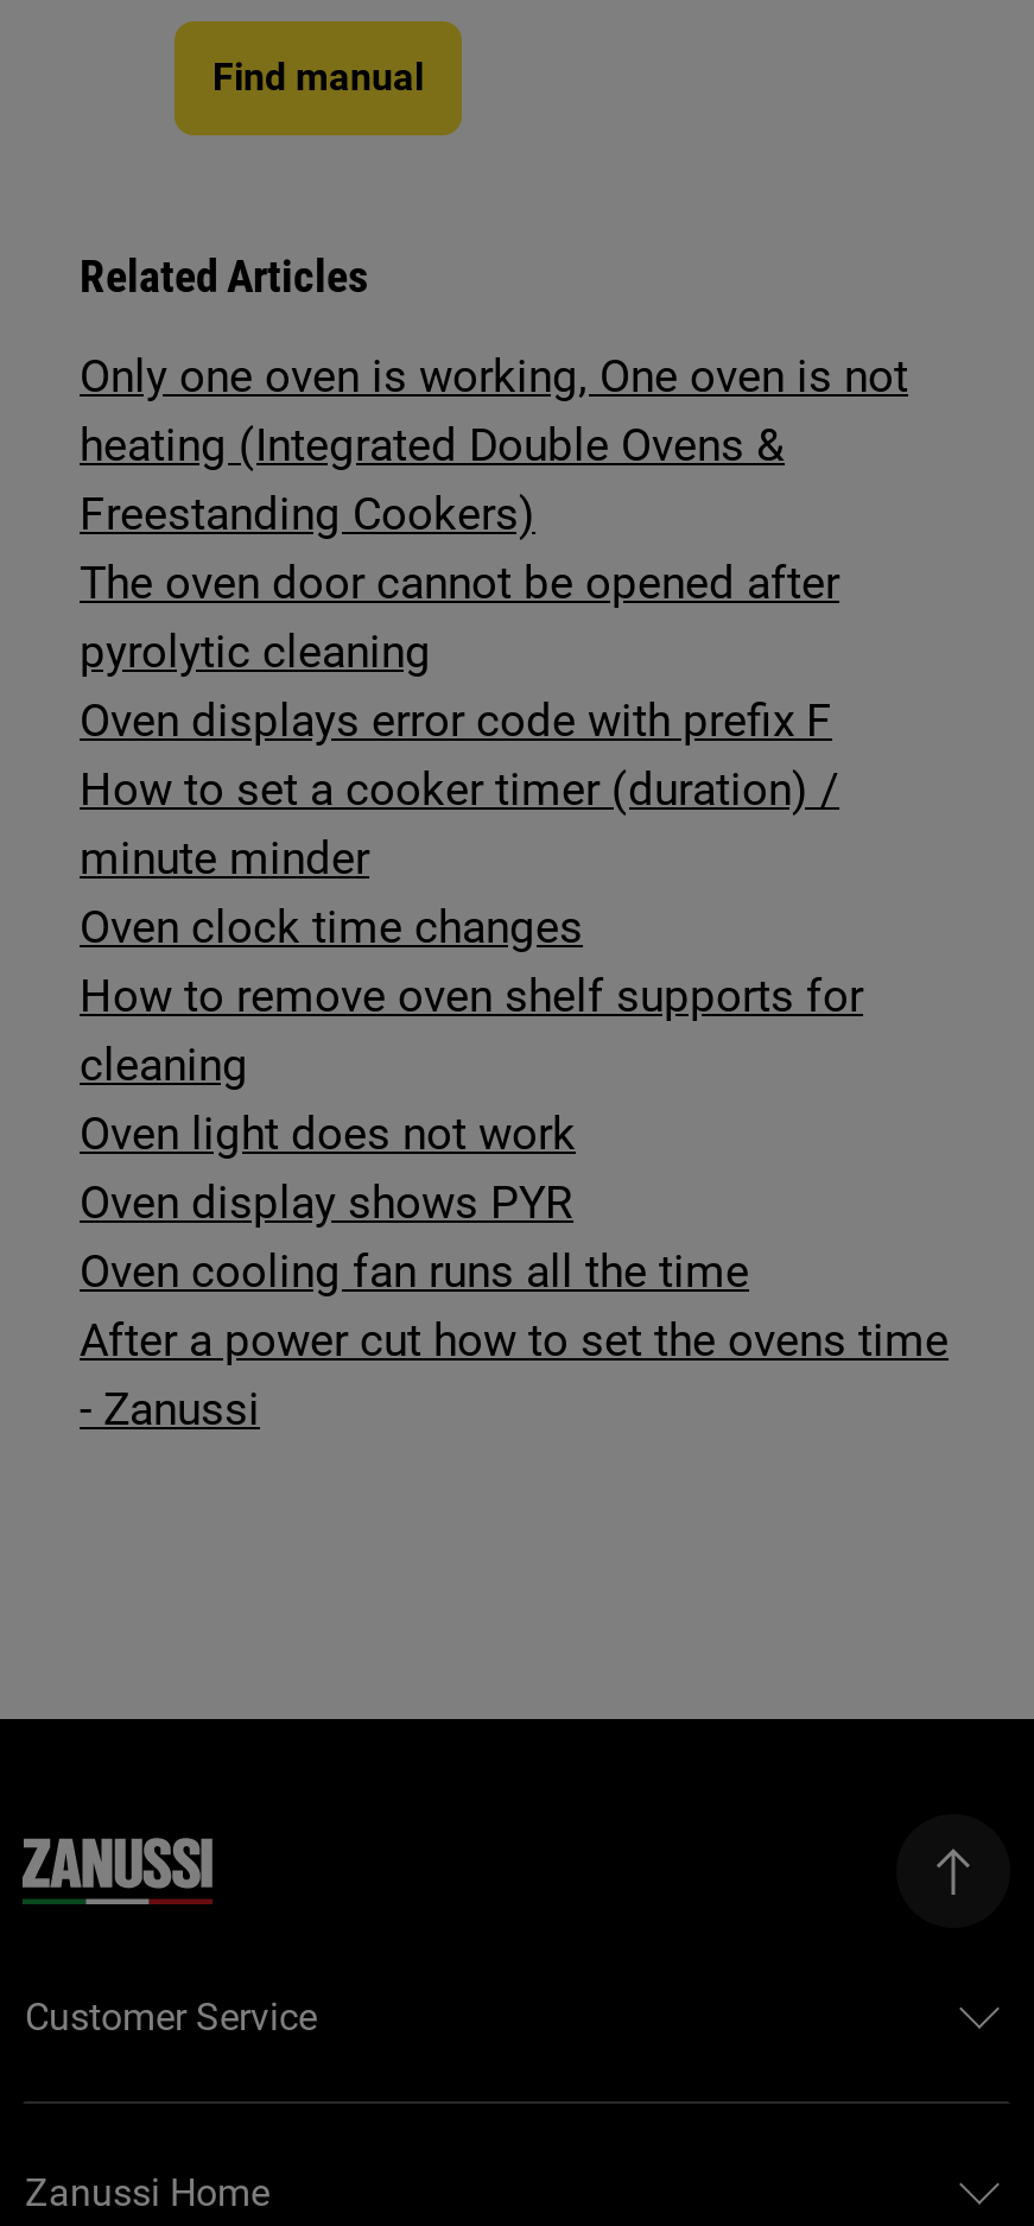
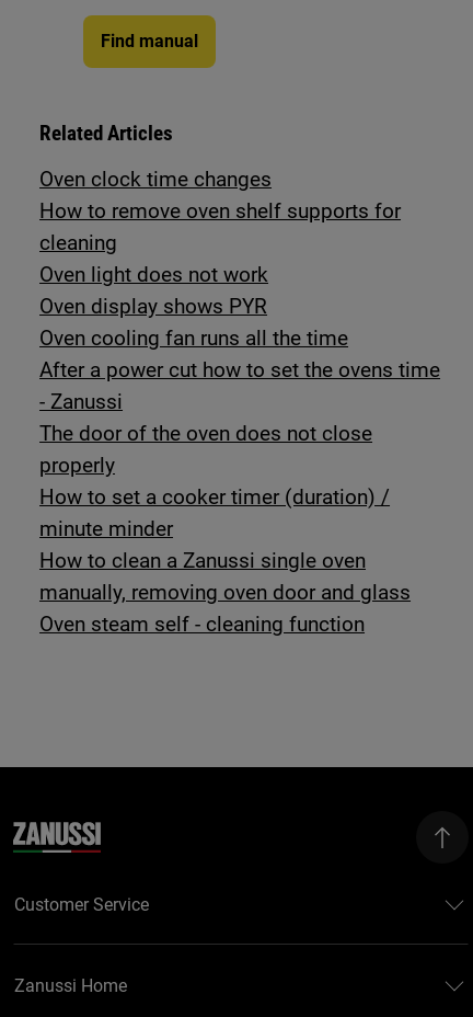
- Only one oven is working, One oven is not
- heating (Integrated Double Ovens &
- Freestanding Cookers)
- The oven door cannot be opened after
- pyrolytic cleaning
- Oven displays error code with prefix F

moved down: How to set a cooker timer (duration) / | minute minder

moved up: Oven clock time changes | How to remove oven shelf supports for | cleaning | Oven light does not work | Oven display shows PYR | Oven cooling fan runs all the time | After a power cut how to set the ovens time | - Zanussi

+ The door of the oven does not close
+ properly
+ How to clean a Zanussi single oven
+ manually, removing oven door and glass
+ Oven steam self - cleaning function
